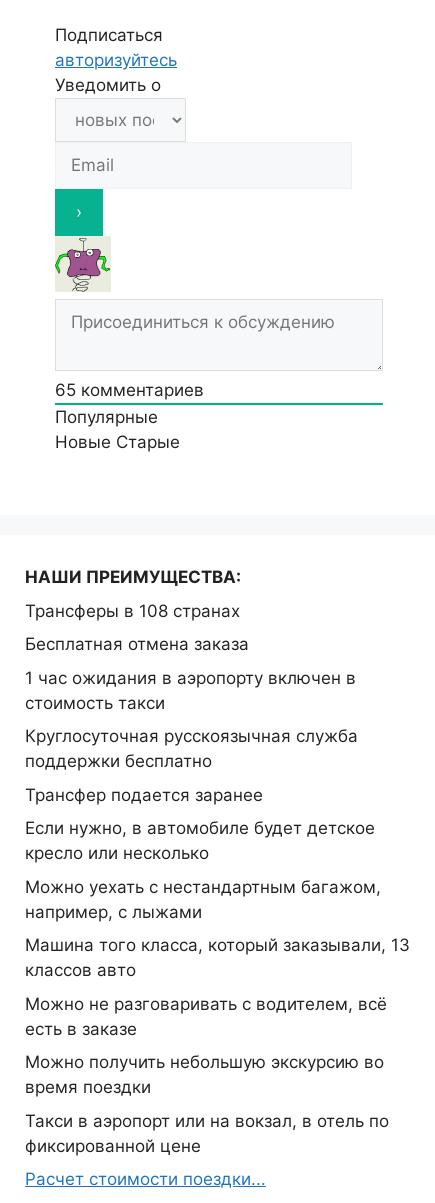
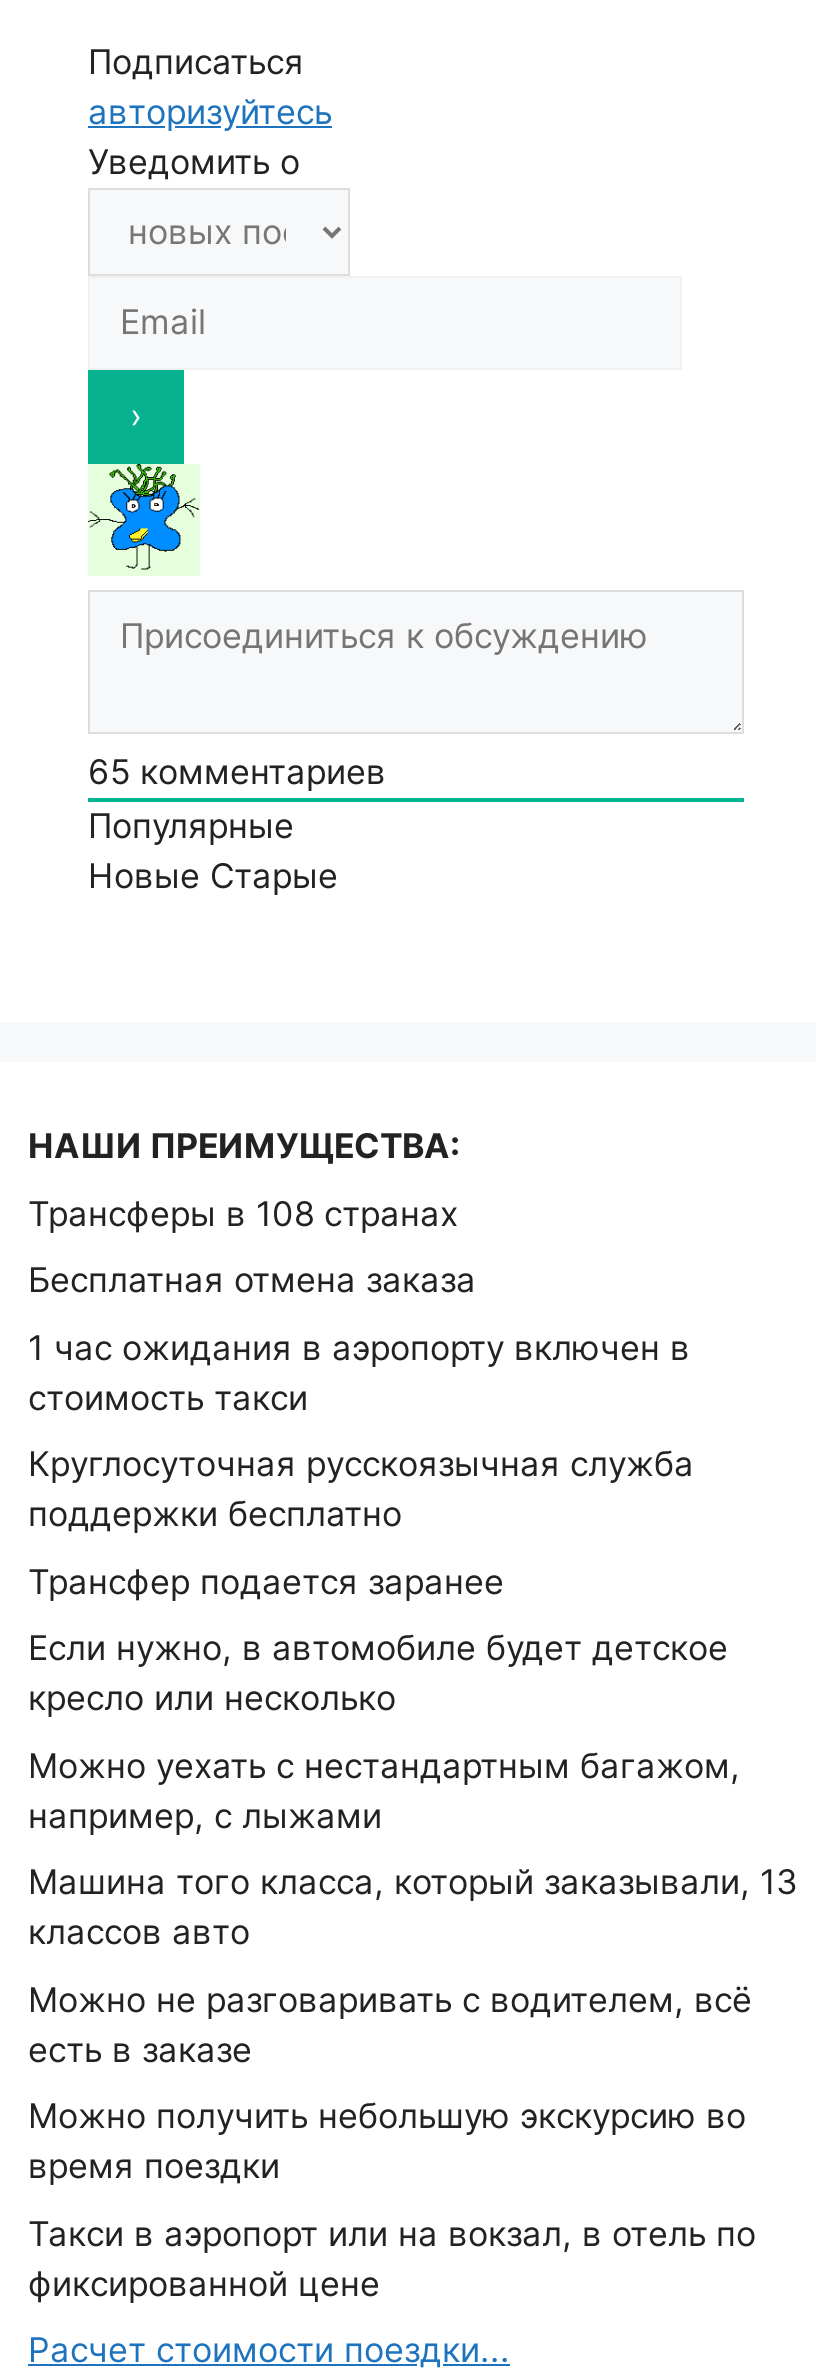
- [image]
+ [image]
